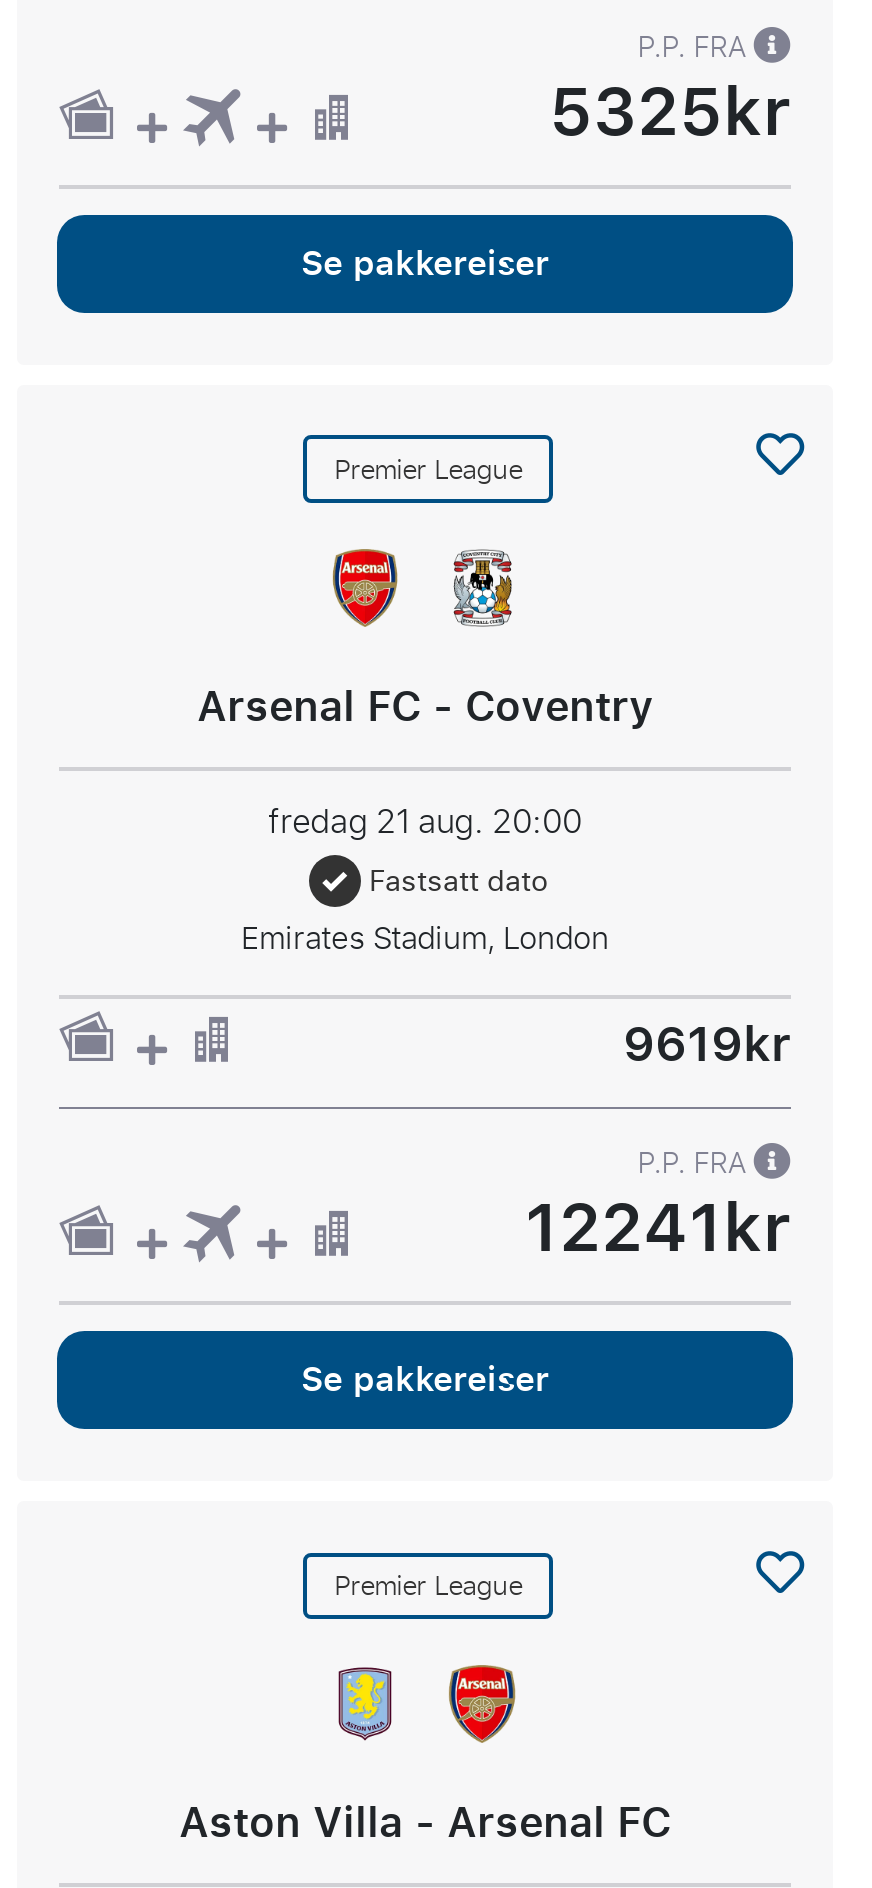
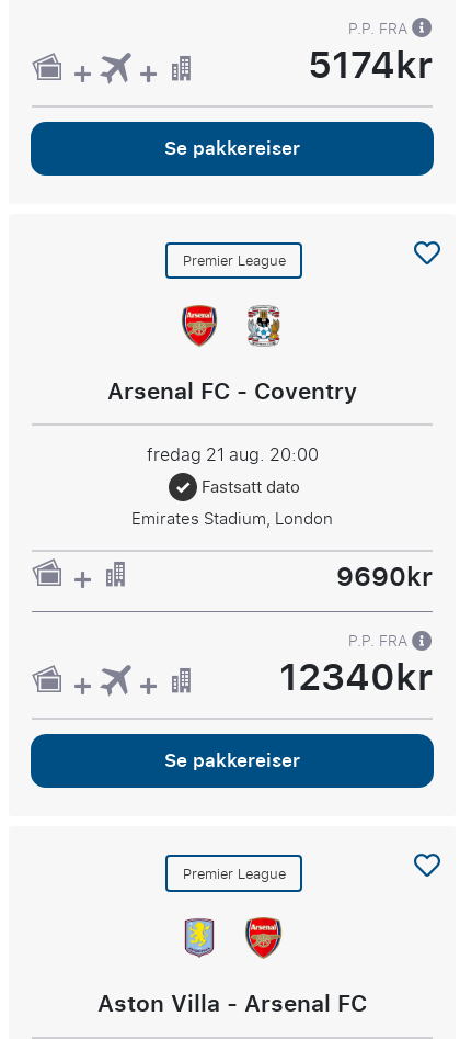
- 5325kr
+ 5174kr

- 9619kr
+ 9690kr

- 12241kr
+ 12340kr
